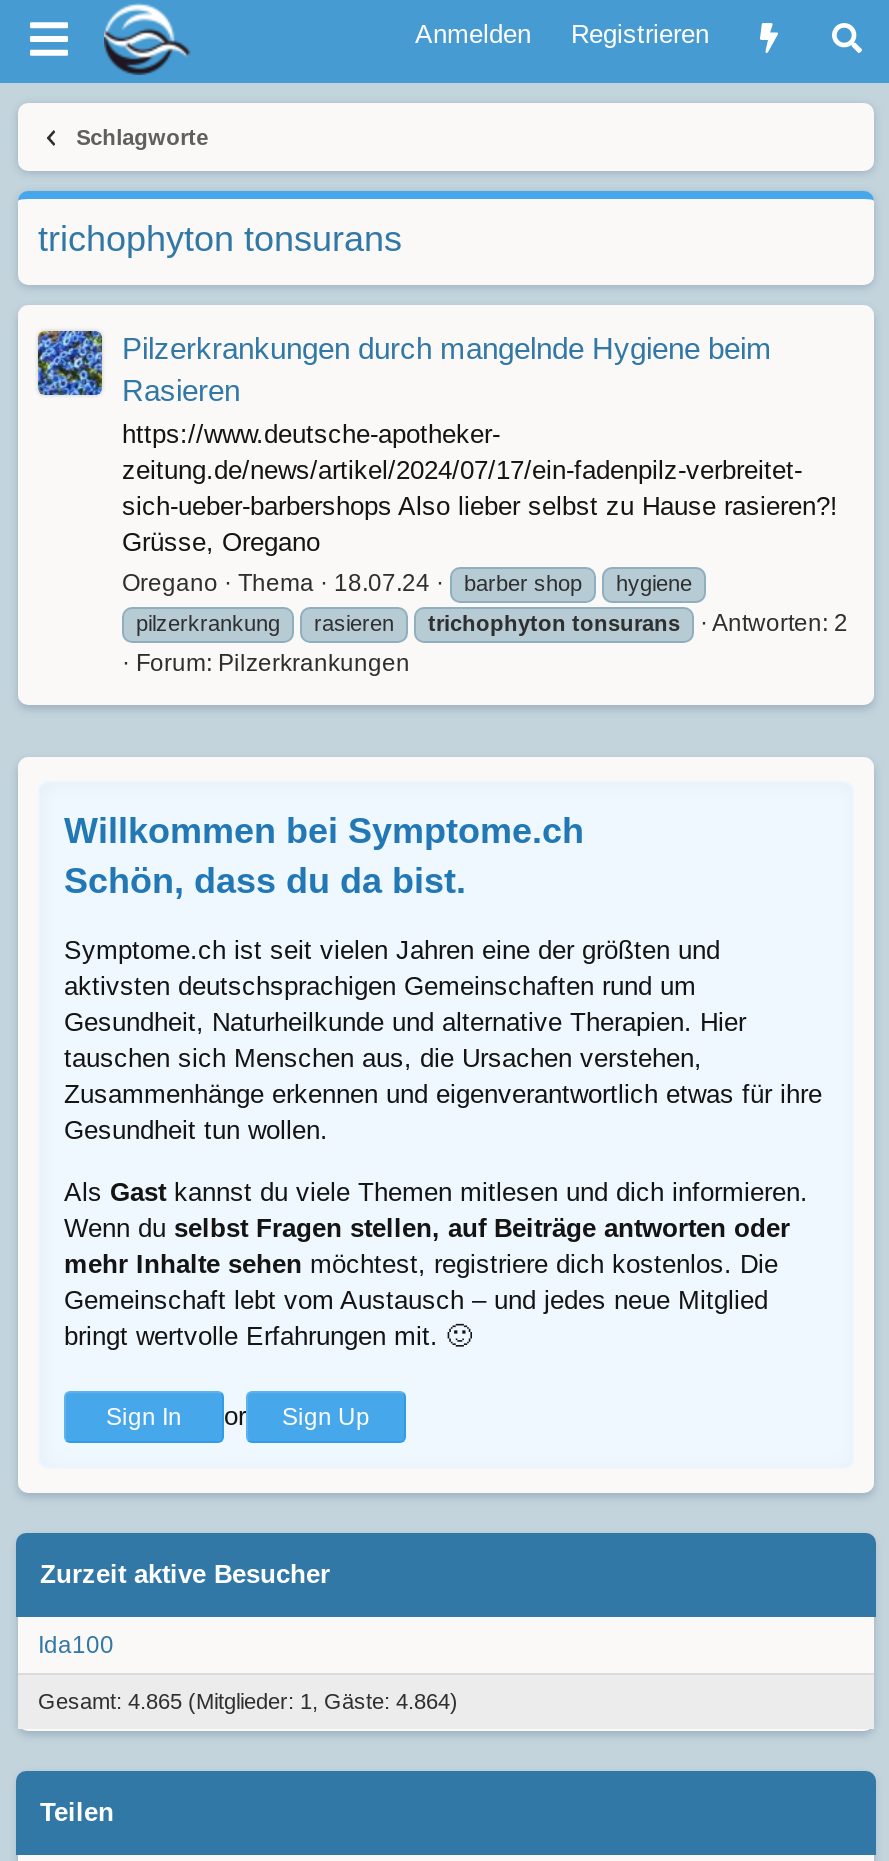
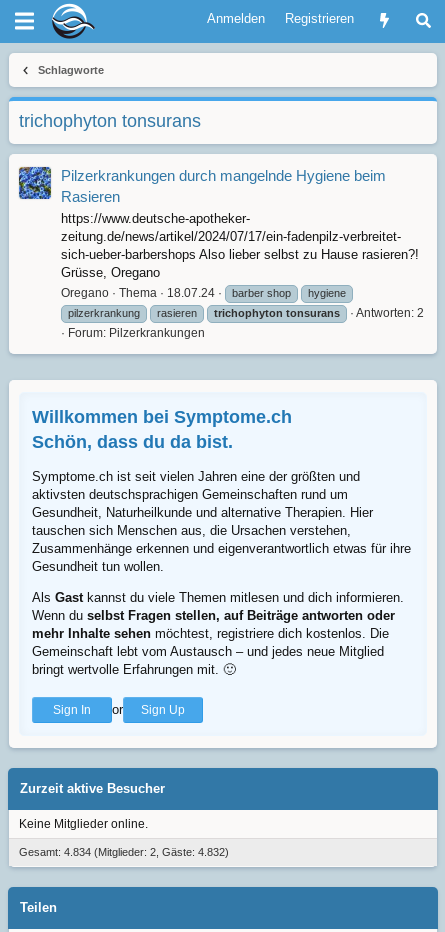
- Ida100
+ Keine Mitglieder online.

- Gesamt: 4.865 (Mitglieder: 1, Gäste: 4.864)
+ Gesamt: 4.834 (Mitglieder: 2, Gäste: 4.832)
